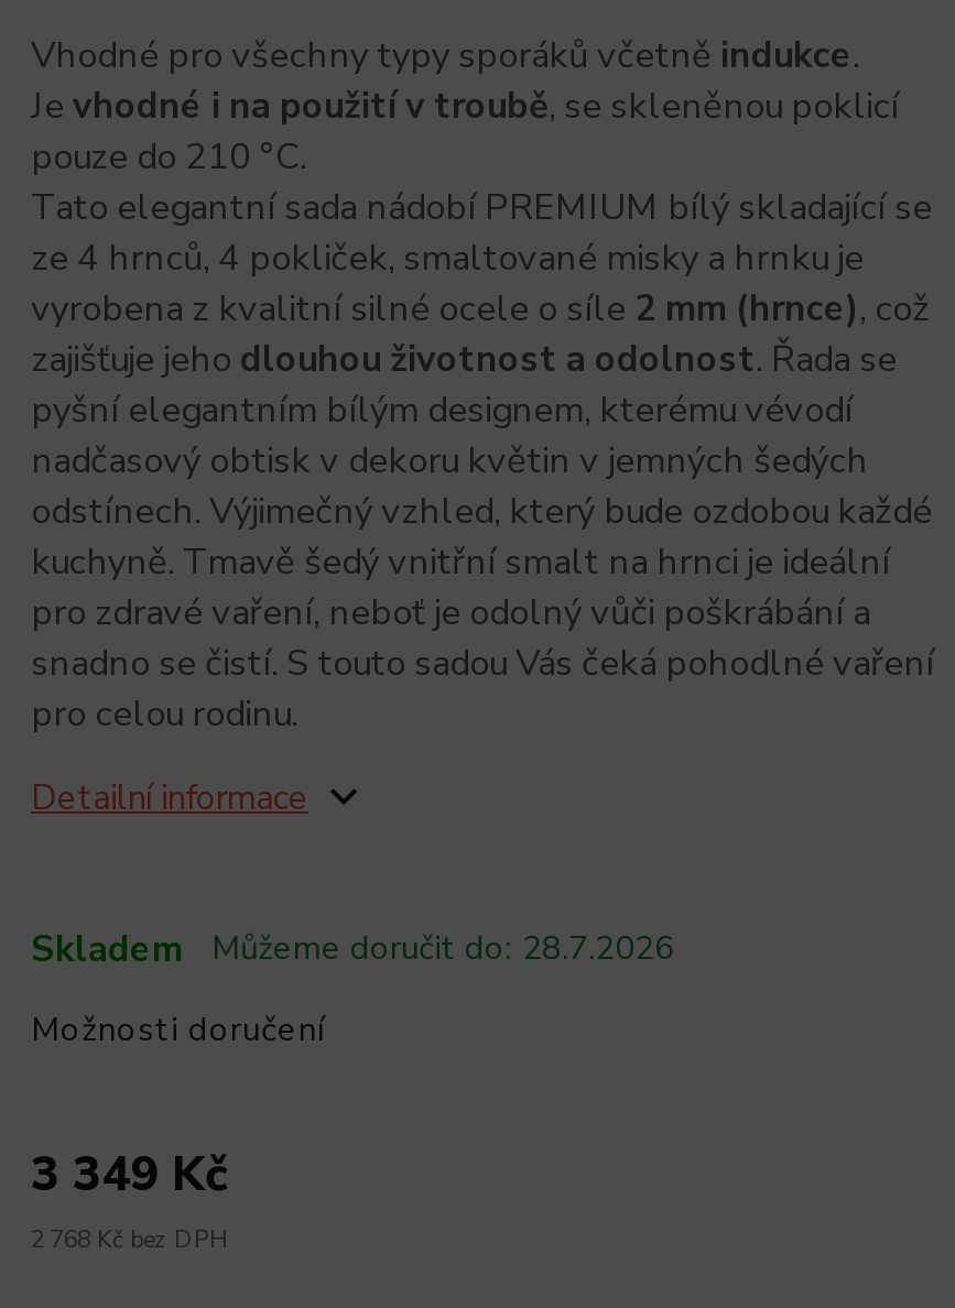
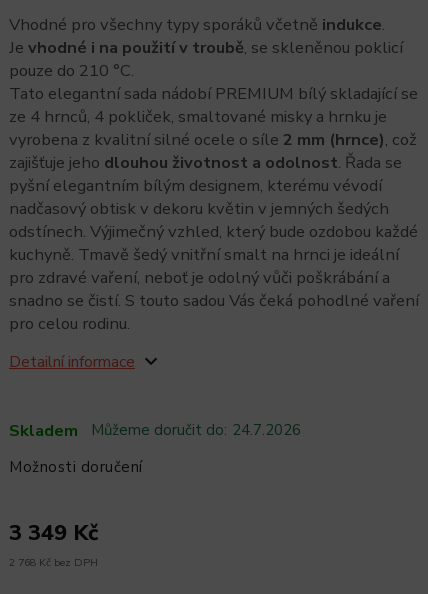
- Můžeme doručit do: 28.7.2026
+ Můžeme doručit do: 24.7.2026
